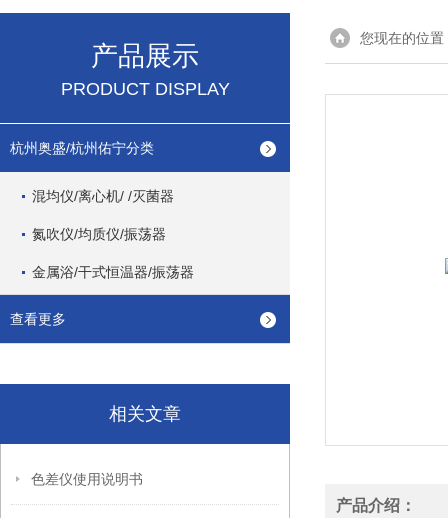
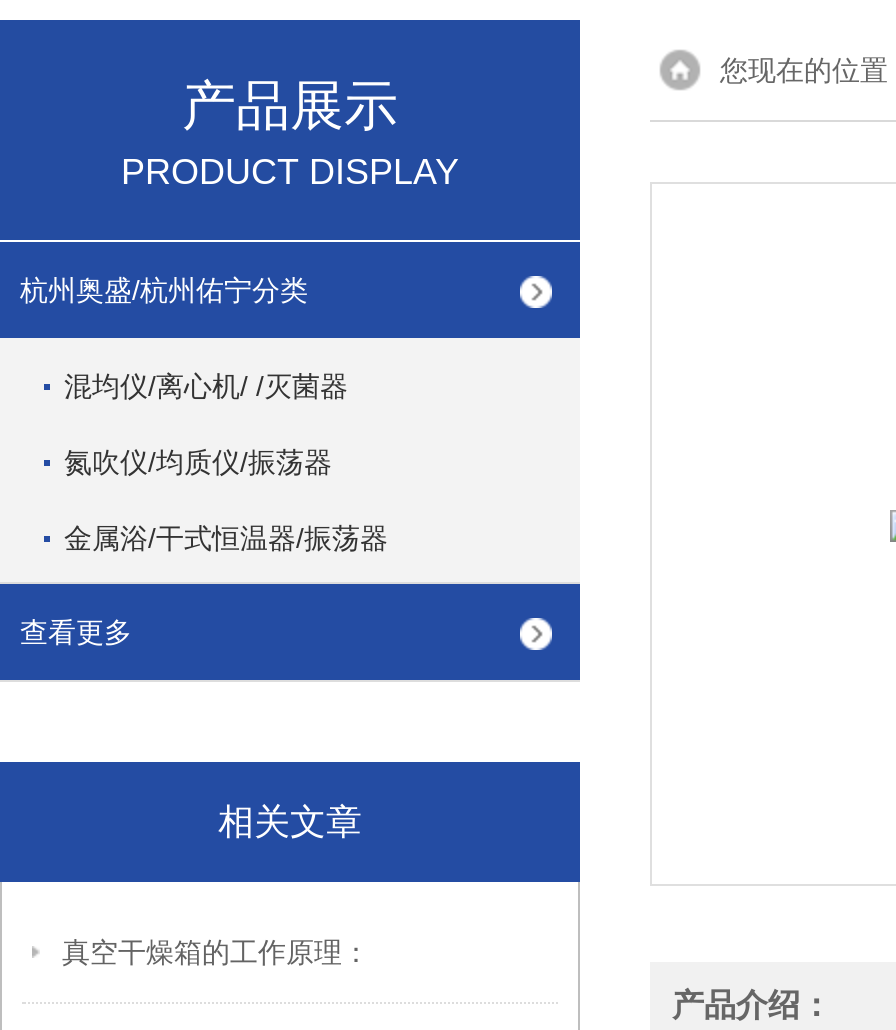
- 色差仪使用说明书
+ 真空干燥箱的工作原理：
